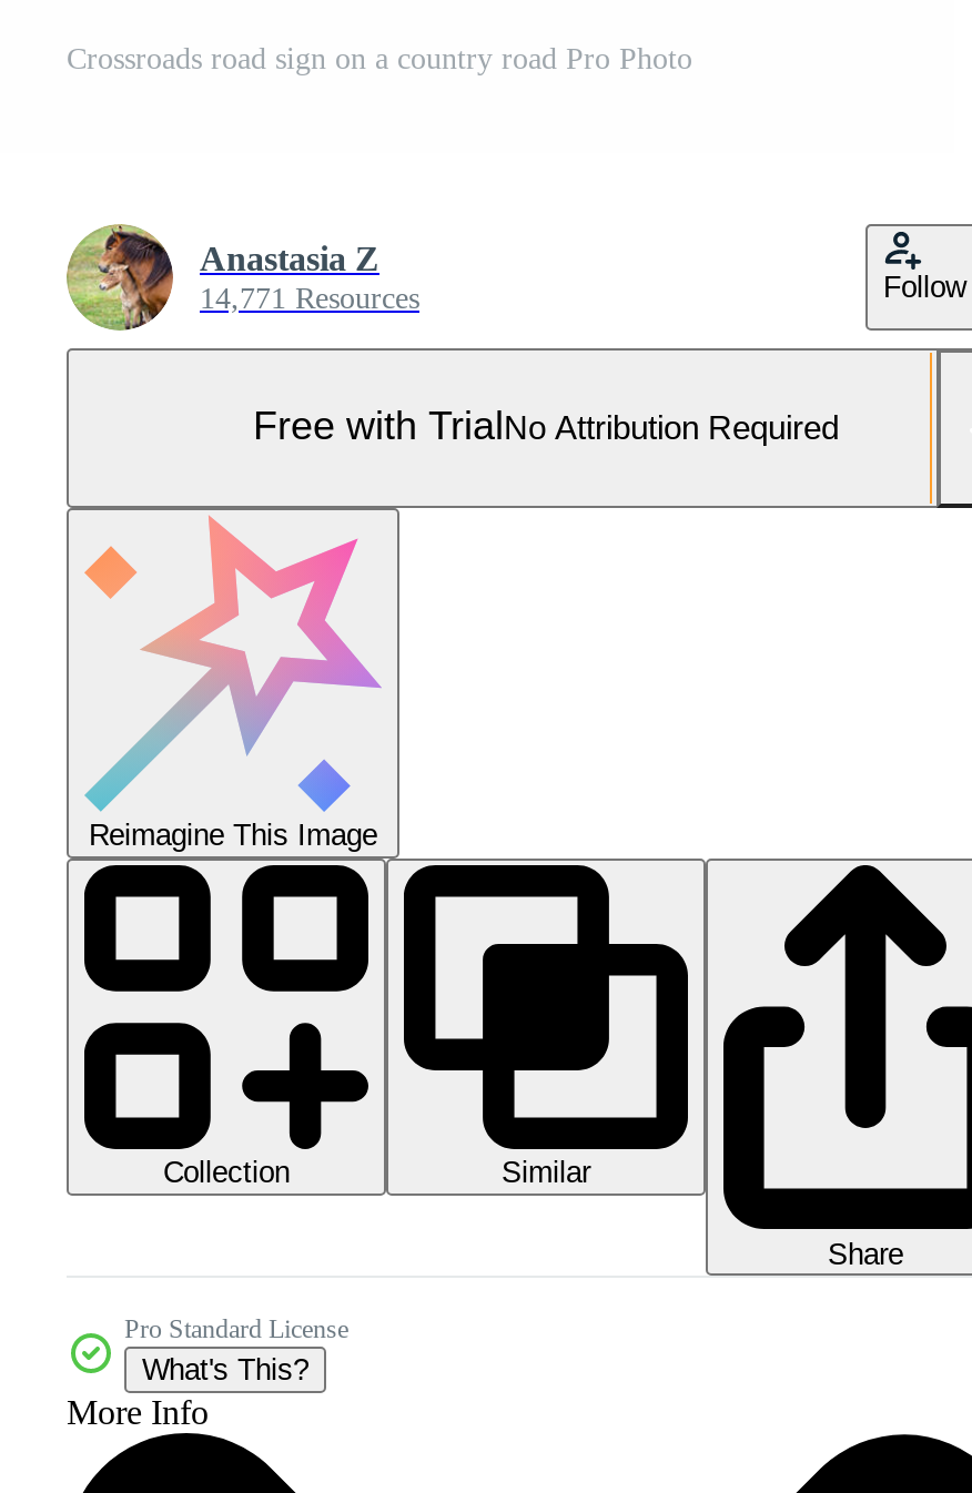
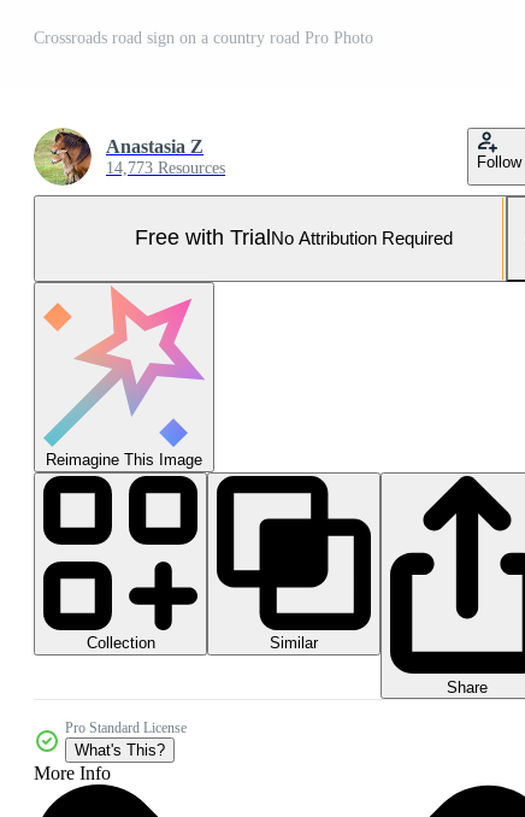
- 14,771 Resources
+ 14,773 Resources
